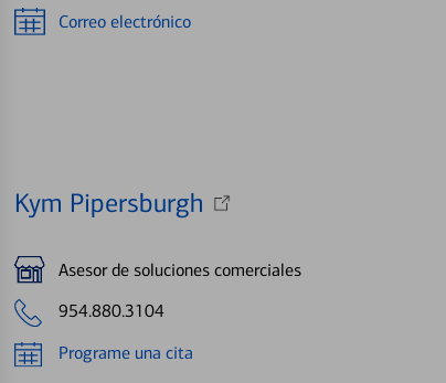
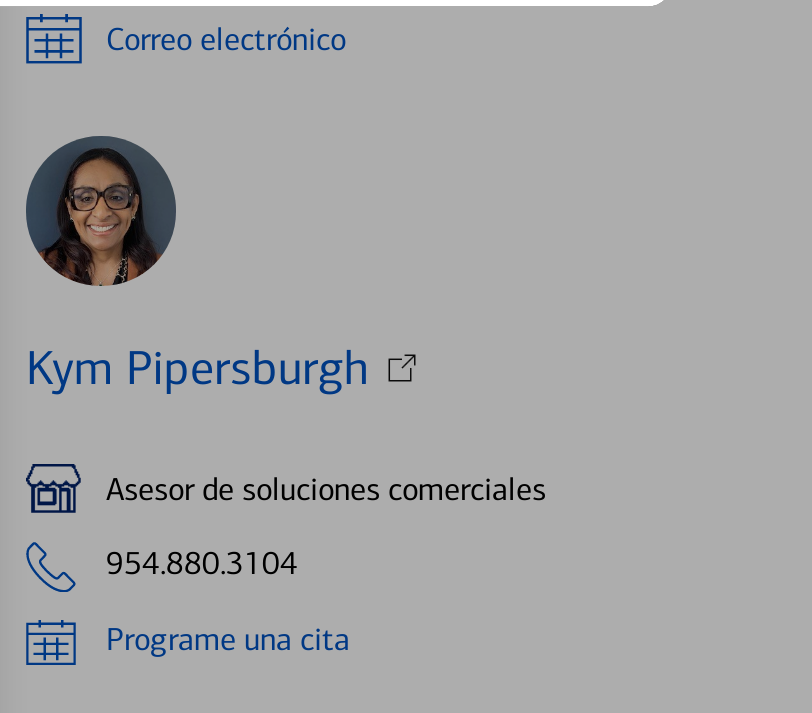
+ [image]
